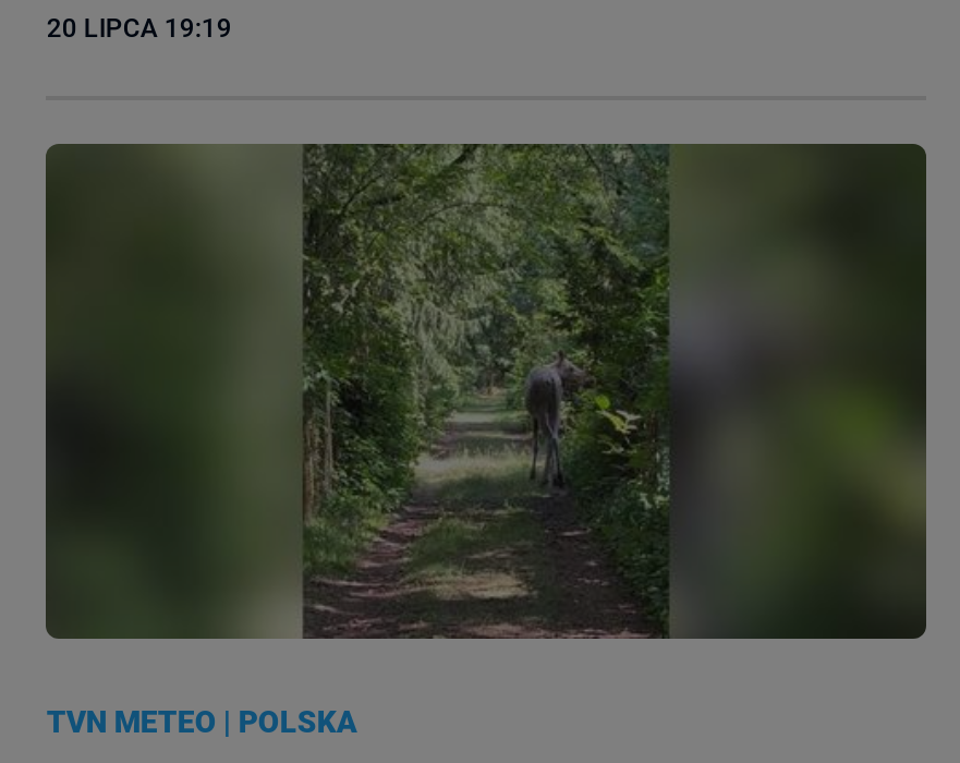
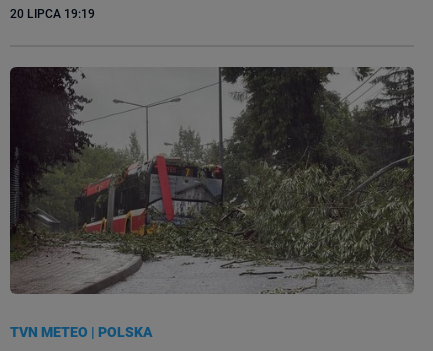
- [image]
+ [image]
